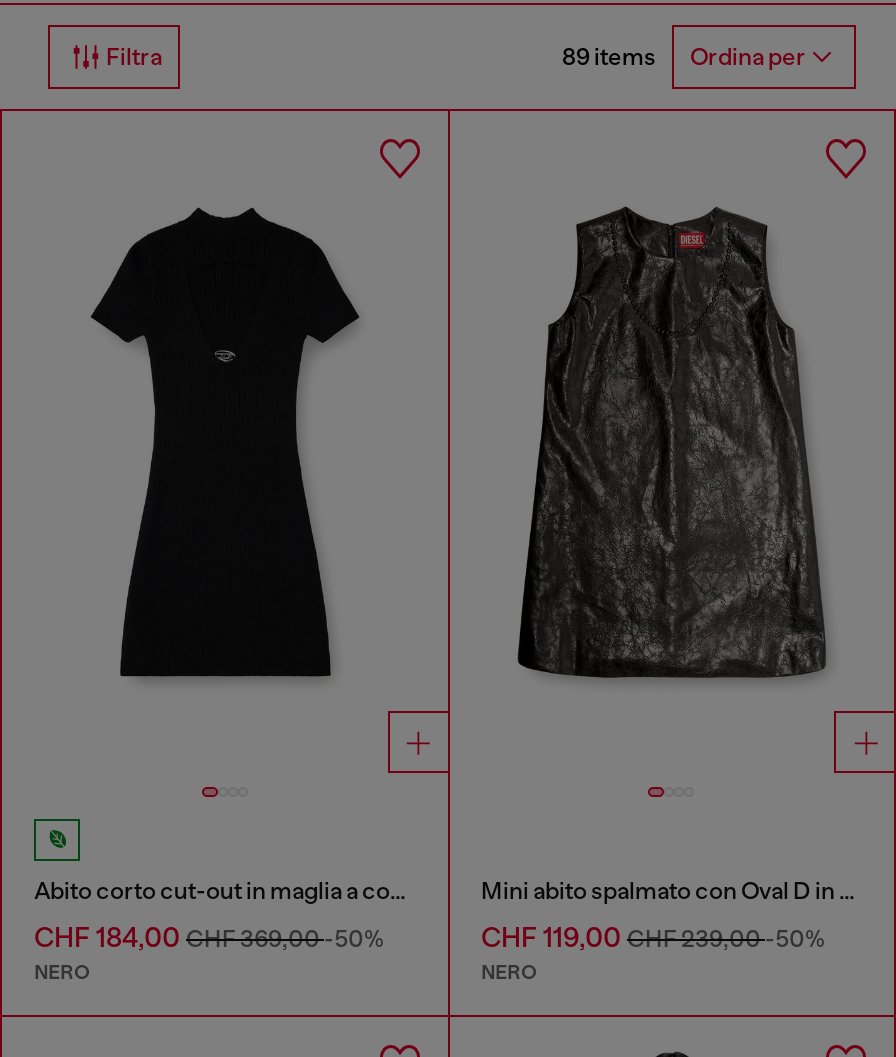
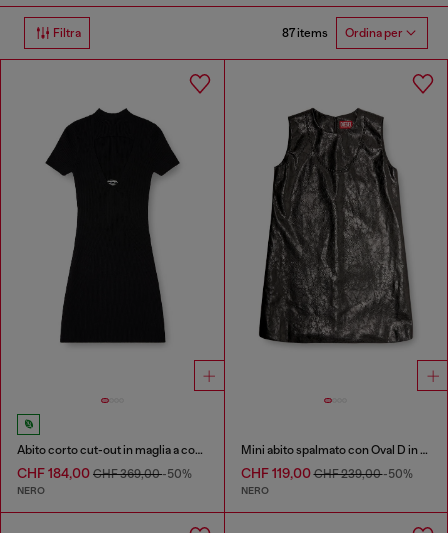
- 89 items Ordina per
+ 87 items Ordina per
